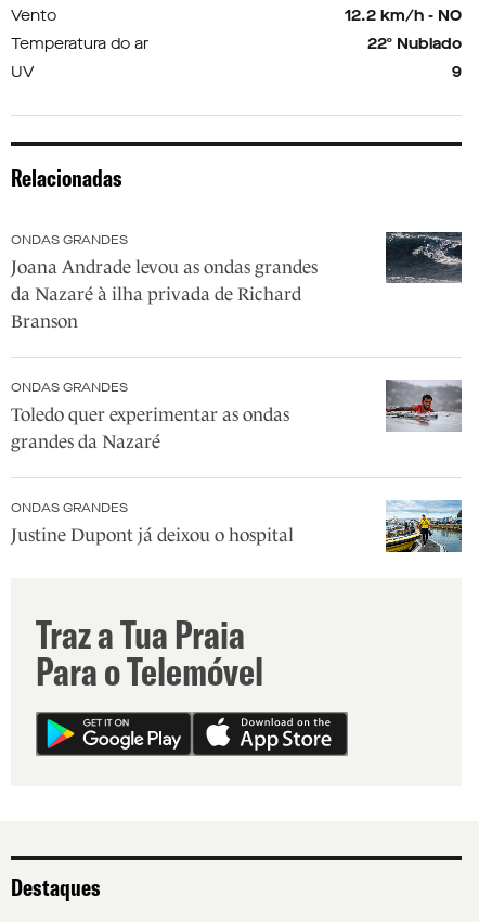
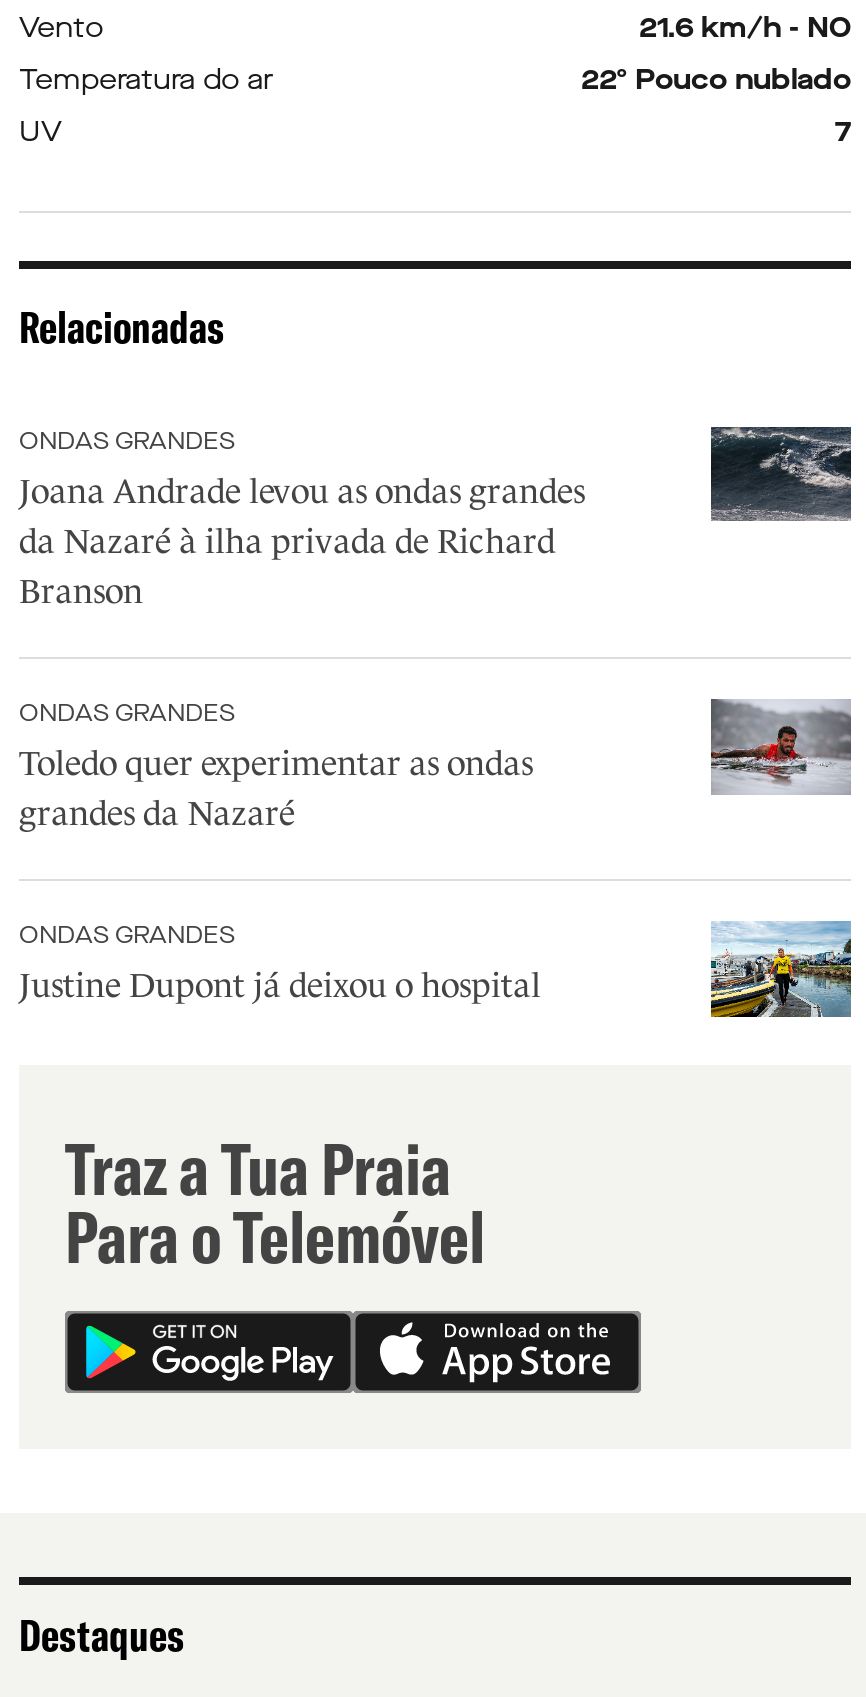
- 12.2 km/h - NO
+ 21.6 km/h - NO

- 22º Nublado
+ 22º Pouco nublado

- 9
+ 7
